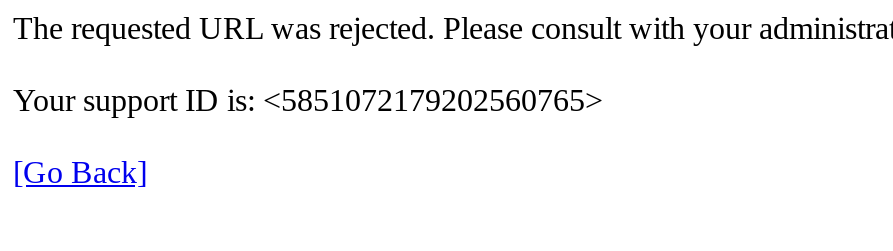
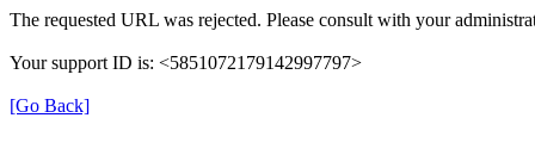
- Your support ID is: <5851072179202560765>
+ Your support ID is: <5851072179142997797>
